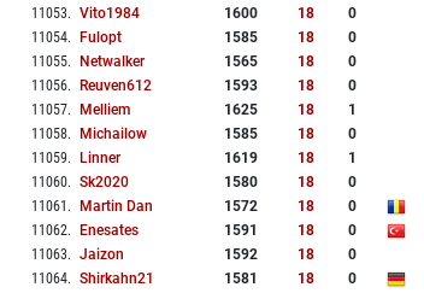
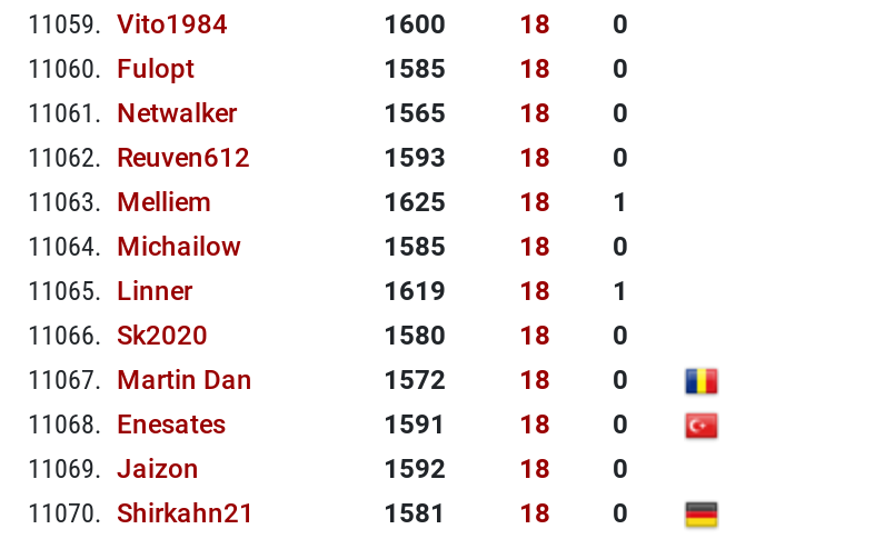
- 11053. Vito1984
+ 11059. Vito1984

- 11054. Fulopt
+ 11060. Fulopt

- 11055. Netwalker
+ 11061. Netwalker

- 11056. Reuven612
+ 11062. Reuven612

- 11057. Melliem
+ 11063. Melliem

- 11058. Michailow
+ 11064. Michailow

- 11059. Linner
+ 11065. Linner

- 11060. Sk2020
+ 11066. Sk2020

- 11061. Martin Dan
+ 11067. Martin Dan

- 11062. Enesates
+ 11068. Enesates

- 11063. Jaizon
+ 11069. Jaizon

- 11064. Shirkahn21
+ 11070. Shirkahn21
